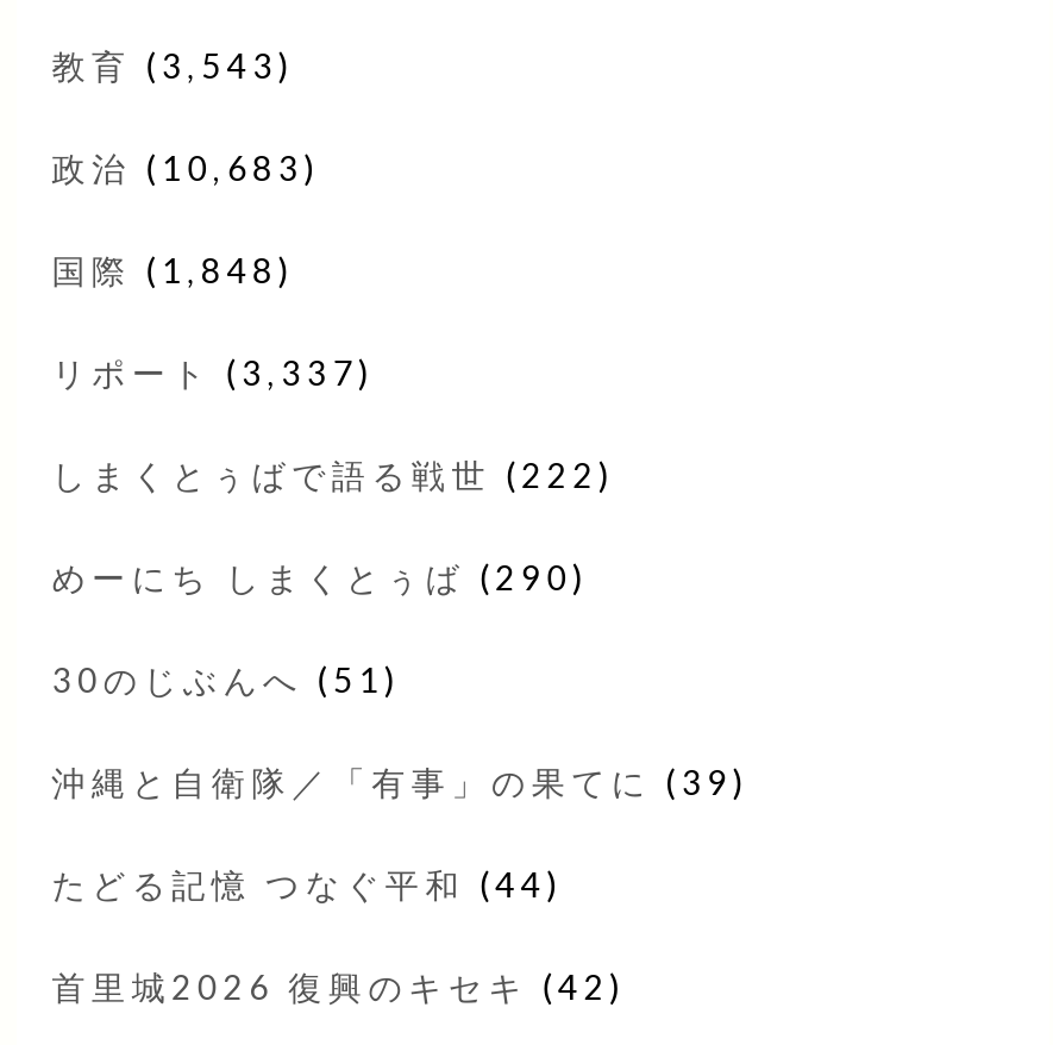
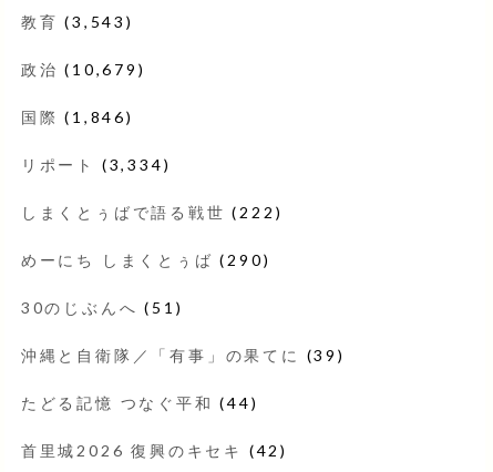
- 政治(10,683)
+ 政治(10,679)

- 国際(1,848)
+ 国際(1,846)

- リポート(3,337)
+ リポート(3,334)
